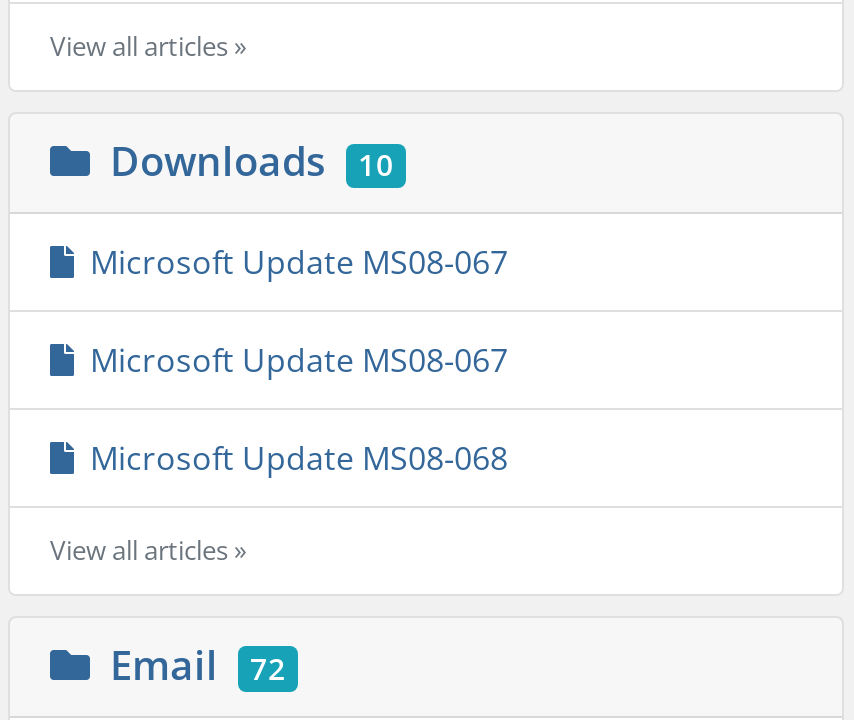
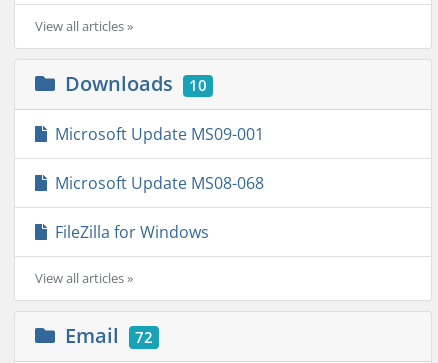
- Microsoft Update MS08-067
- Microsoft Update MS08-067
+ Microsoft Update MS09-001

moved up: Microsoft Update MS08-068

+ FileZilla for Windows
